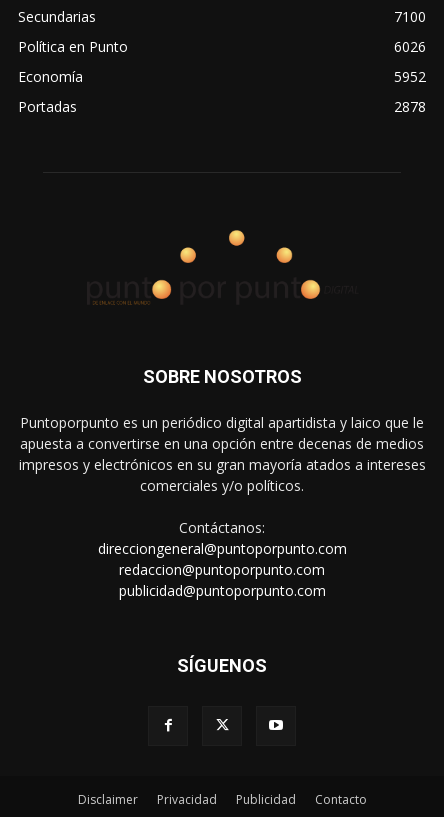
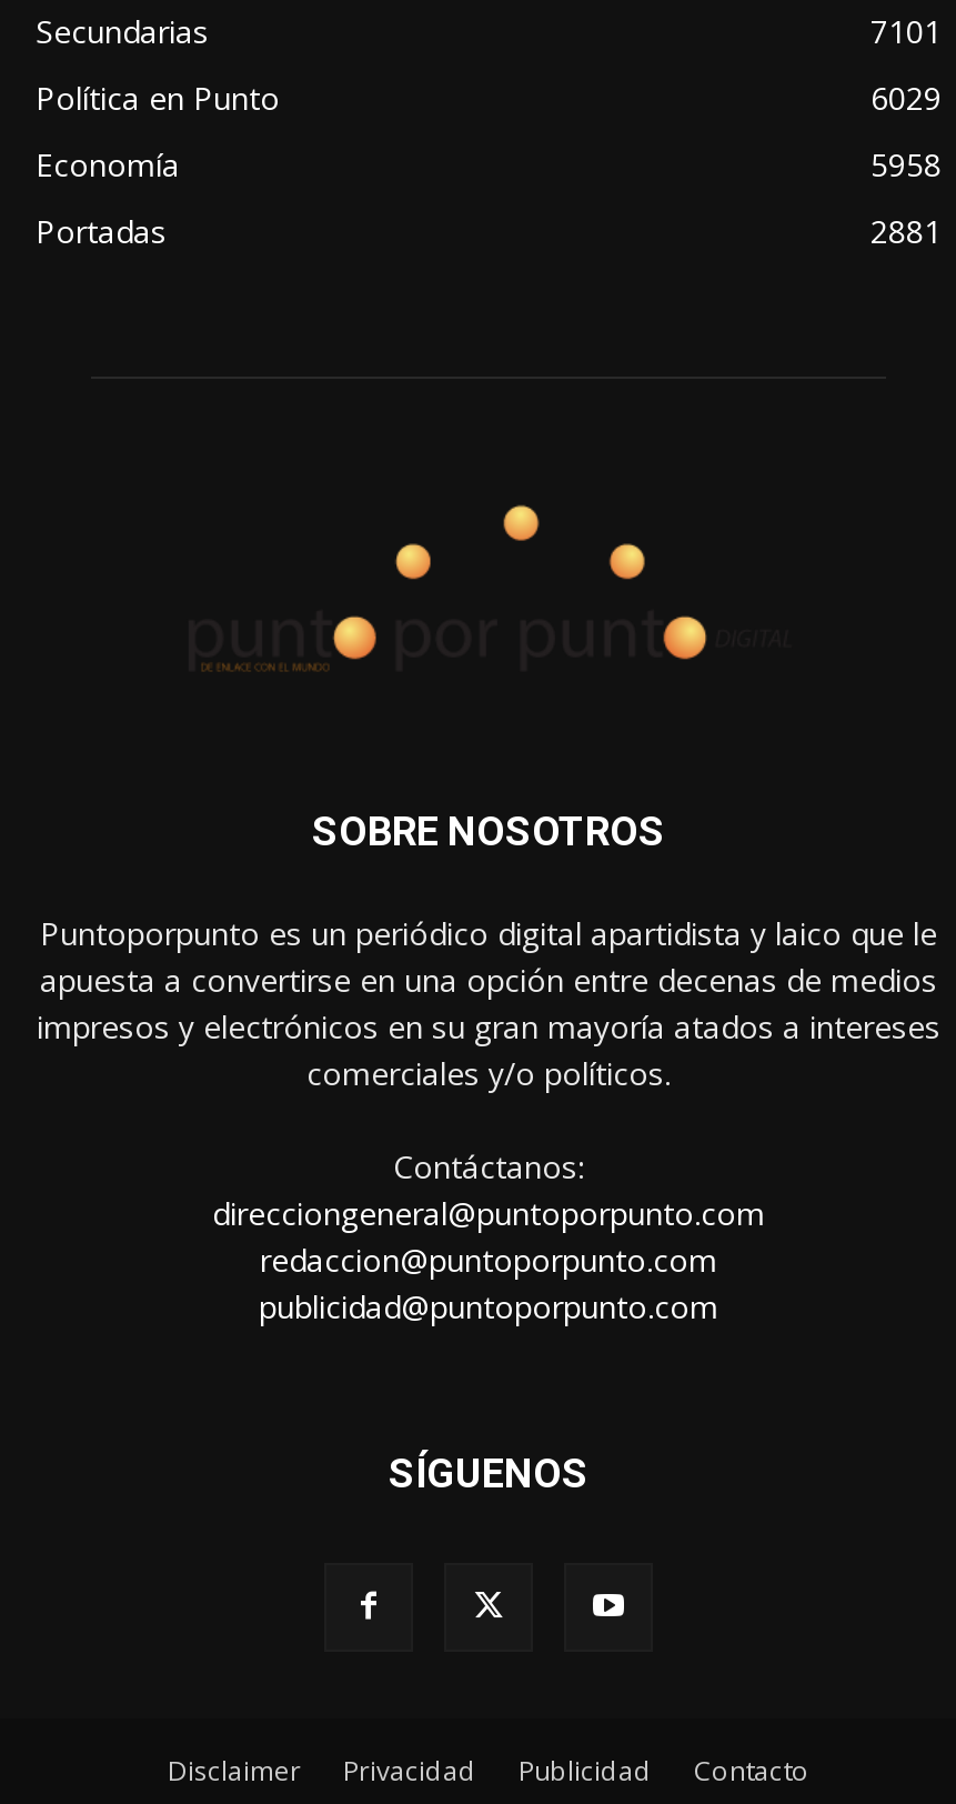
- 7100
+ 7101

- 6026
+ 6029

- 5952
+ 5958

- 2878
+ 2881
